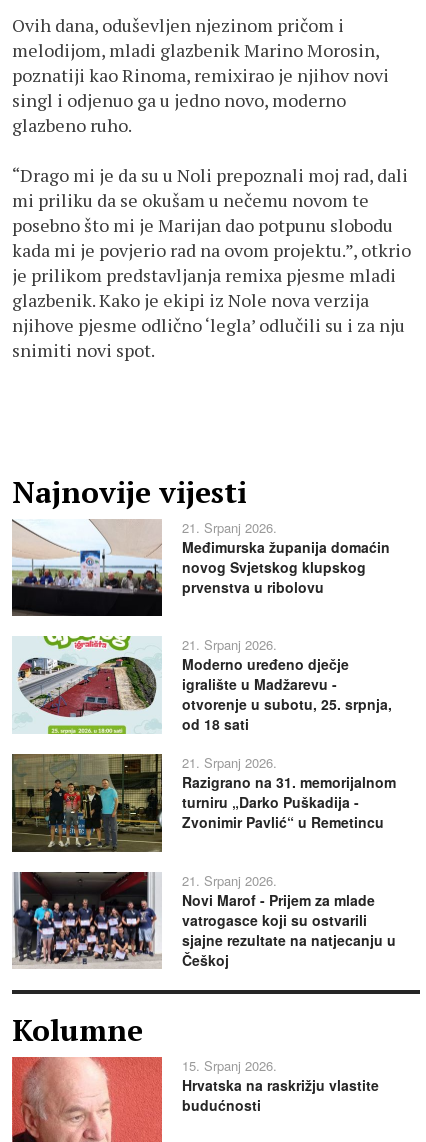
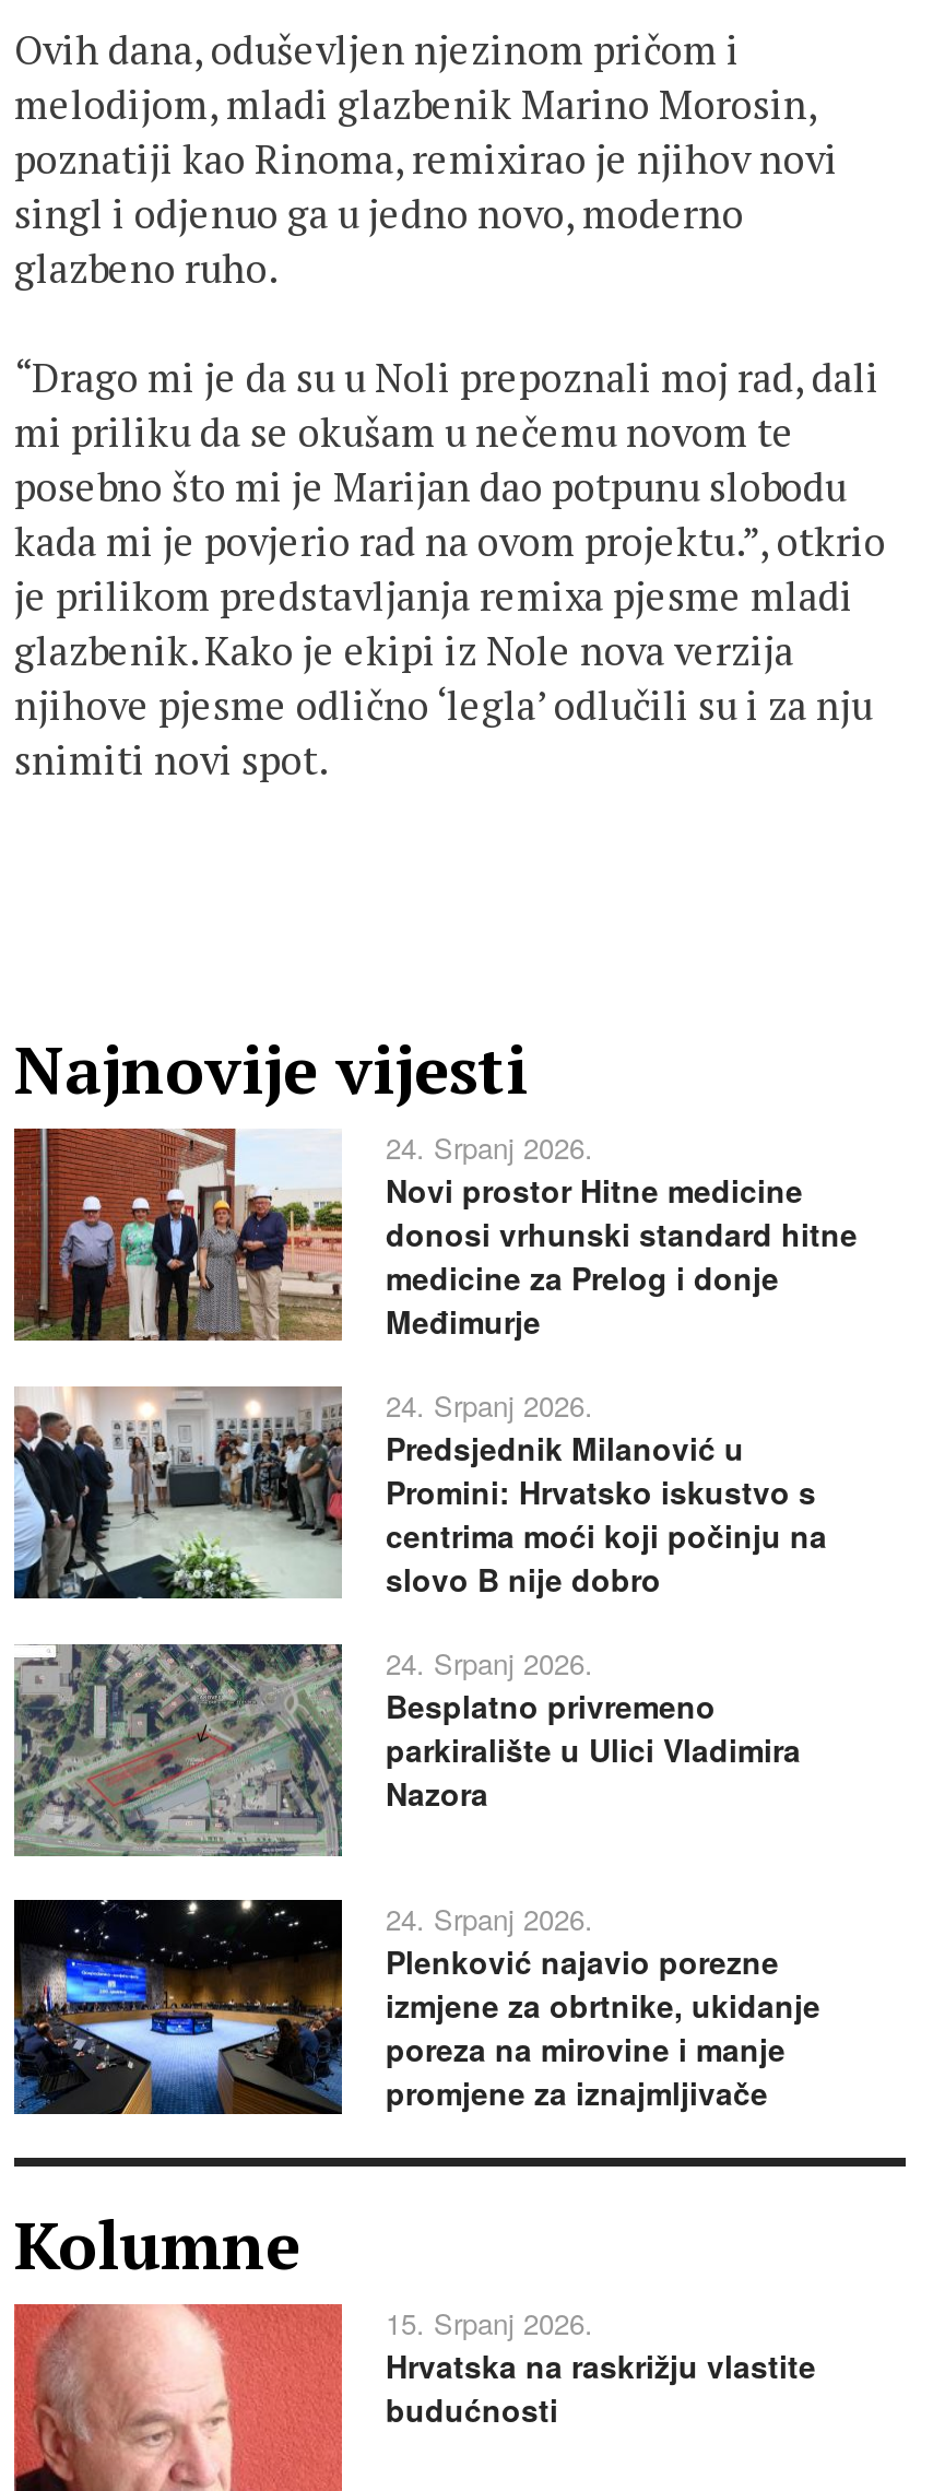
- [image]
- 21. Srpanj 2026.
- Međimurska županija domaćin
- novog Svjetskog klupskog
- prvenstva u ribolovu
+ [image]
+ 24. Srpanj 2026.
+ Novi prostor Hitne medicine
+ donosi vrhunski standard hitne
+ medicine za Prelog i donje
+ Međimurje

- [image]
- 21. Srpanj 2026.
- Moderno uređeno dječje
- igralište u Madžarevu -
- otvorenje u subotu, 25. srpnja,
- od 18 sati
+ [image]
+ 24. Srpanj 2026.
+ Predsjednik Milanović u
+ Promini: Hrvatsko iskustvo s
+ centrima moći koji počinju na
+ slovo B nije dobro

- [image]
- 21. Srpanj 2026.
- Razigrano na 31. memorijalnom
- turniru „Darko Puškadija -
- Zvonimir Pavlić“ u Remetincu
+ [image]
+ 24. Srpanj 2026.
+ Besplatno privremeno
+ parkiralište u Ulici Vladimira
+ Nazora

- [image]
- 21. Srpanj 2026.
- Novi Marof - Prijem za mlade
- vatrogasce koji su ostvarili
- sjajne rezultate na natjecanju u
- Češkoj
+ [image]
+ 24. Srpanj 2026.
+ Plenković najavio porezne
+ izmjene za obrtnike, ukidanje
+ poreza na mirovine i manje
+ promjene za iznajmljivače
